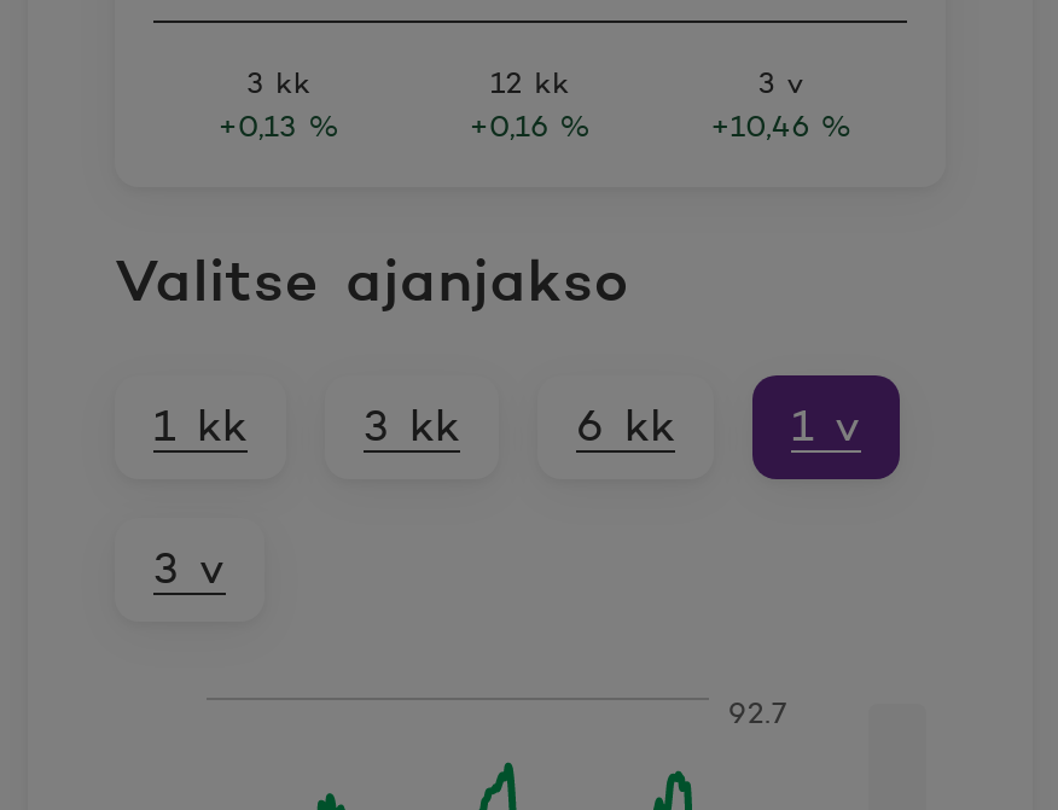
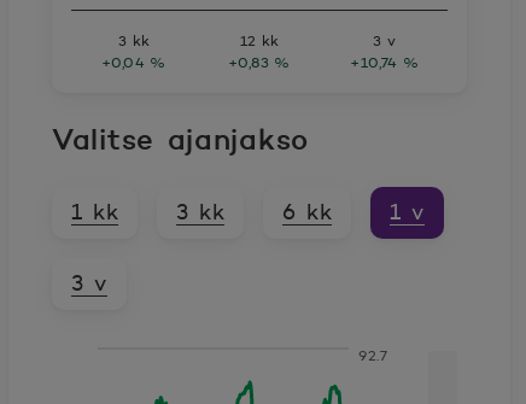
- +0,13 %
+ +0,04 %

- +0,16 %
+ +0,83 %

- +10,46 %
+ +10,74 %
